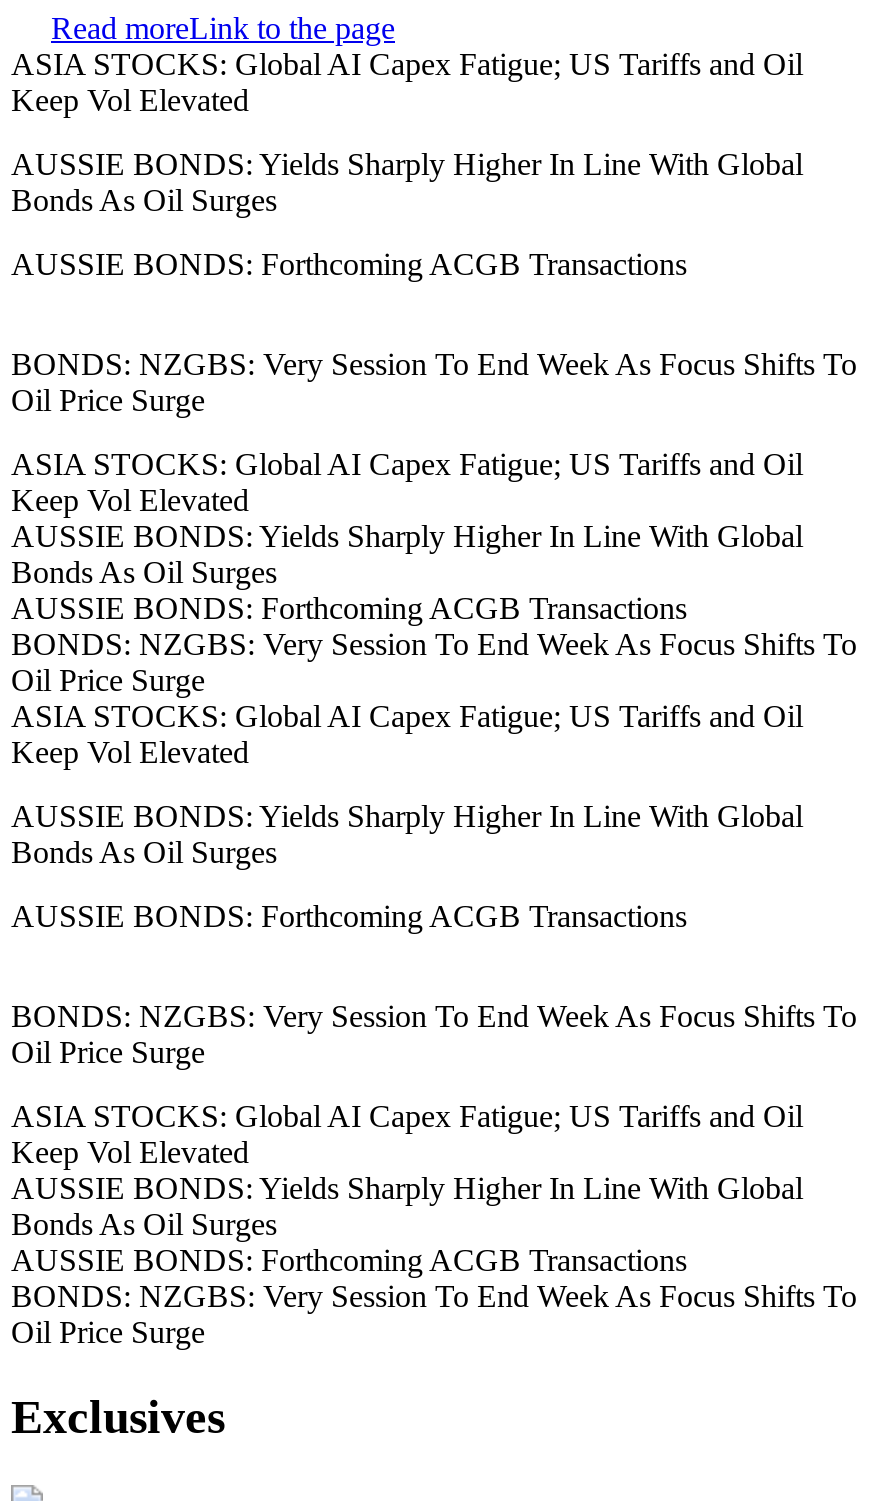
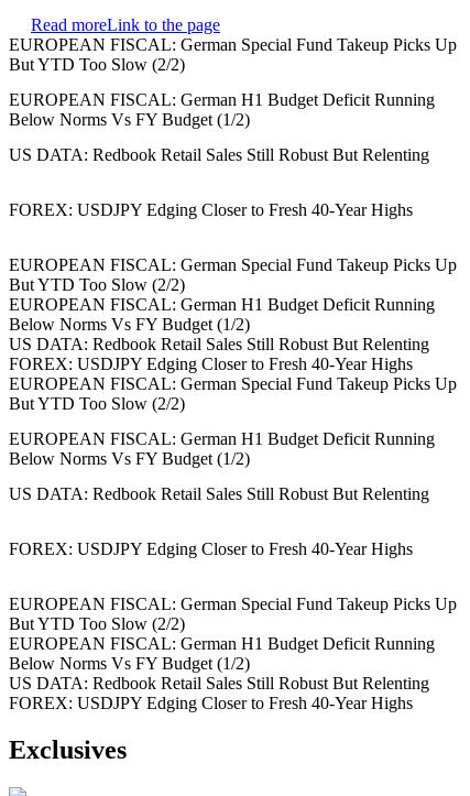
- ASIA STOCKS: Global AI Capex Fatigue; US Tariffs and Oil
- Keep Vol Elevated
+ EUROPEAN FISCAL: German Special Fund Takeup Picks Up
+ But YTD Too Slow (2/2)

- AUSSIE BONDS: Yields Sharply Higher In Line With Global
- Bonds As Oil Surges
+ EUROPEAN FISCAL: German H1 Budget Deficit Running
+ Below Norms Vs FY Budget (1/2)

- AUSSIE BONDS: Forthcoming ACGB Transactions
+ US DATA: Redbook Retail Sales Still Robust But Relenting

- BONDS: NZGBS: Very Session To End Week As Focus Shifts To
- Oil Price Surge
+ FOREX: USDJPY Edging Closer to Fresh 40-Year Highs

- ASIA STOCKS: Global AI Capex Fatigue; US Tariffs and Oil
- Keep Vol Elevated
- AUSSIE BONDS: Yields Sharply Higher In Line With Global
- Bonds As Oil Surges
- AUSSIE BONDS: Forthcoming ACGB Transactions
- BONDS: NZGBS: Very Session To End Week As Focus Shifts To
- Oil Price Surge
- ASIA STOCKS: Global AI Capex Fatigue; US Tariffs and Oil
- Keep Vol Elevated
+ EUROPEAN FISCAL: German Special Fund Takeup Picks Up
+ But YTD Too Slow (2/2)
+ EUROPEAN FISCAL: German H1 Budget Deficit Running
+ Below Norms Vs FY Budget (1/2)
+ US DATA: Redbook Retail Sales Still Robust But Relenting
+ FOREX: USDJPY Edging Closer to Fresh 40-Year Highs
+ EUROPEAN FISCAL: German Special Fund Takeup Picks Up
+ But YTD Too Slow (2/2)

- AUSSIE BONDS: Yields Sharply Higher In Line With Global
- Bonds As Oil Surges
+ EUROPEAN FISCAL: German H1 Budget Deficit Running
+ Below Norms Vs FY Budget (1/2)

- AUSSIE BONDS: Forthcoming ACGB Transactions
+ US DATA: Redbook Retail Sales Still Robust But Relenting

- BONDS: NZGBS: Very Session To End Week As Focus Shifts To
- Oil Price Surge
+ FOREX: USDJPY Edging Closer to Fresh 40-Year Highs

- ASIA STOCKS: Global AI Capex Fatigue; US Tariffs and Oil
- Keep Vol Elevated
- AUSSIE BONDS: Yields Sharply Higher In Line With Global
- Bonds As Oil Surges
- AUSSIE BONDS: Forthcoming ACGB Transactions
- BONDS: NZGBS: Very Session To End Week As Focus Shifts To
- Oil Price Surge
+ EUROPEAN FISCAL: German Special Fund Takeup Picks Up
+ But YTD Too Slow (2/2)
+ EUROPEAN FISCAL: German H1 Budget Deficit Running
+ Below Norms Vs FY Budget (1/2)
+ US DATA: Redbook Retail Sales Still Robust But Relenting
+ FOREX: USDJPY Edging Closer to Fresh 40-Year Highs
